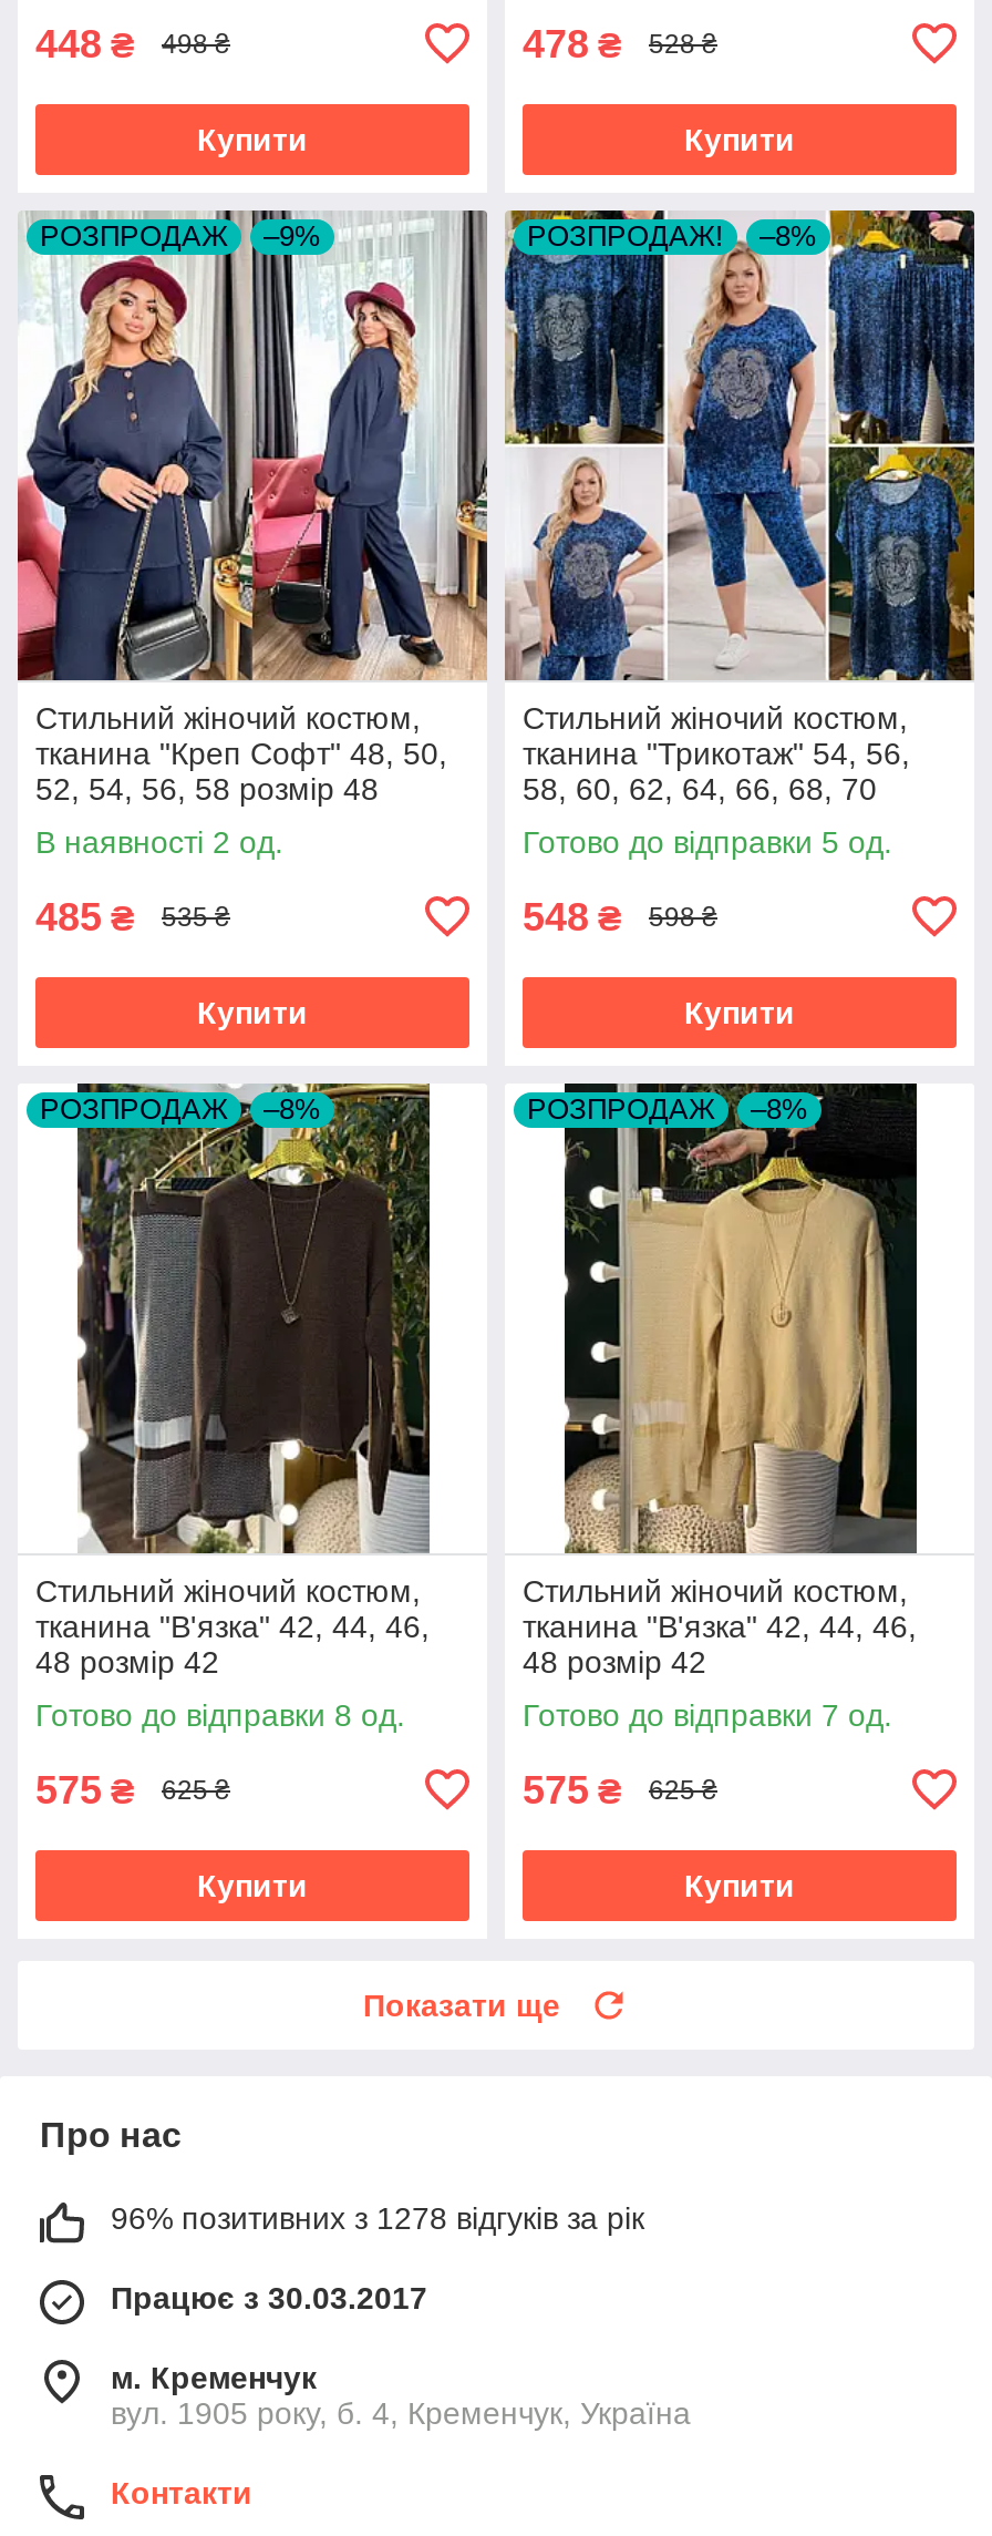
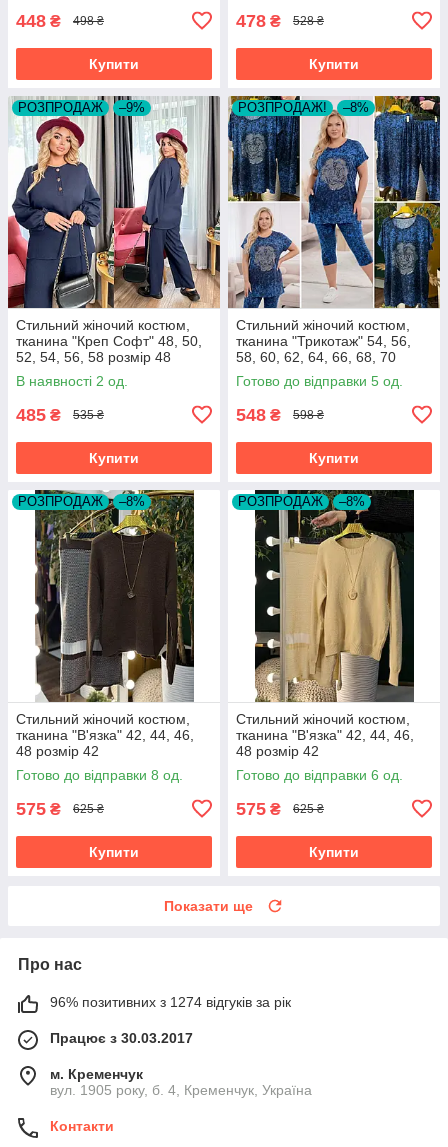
- Готово до відправки 7 од.
+ Готово до відправки 6 од.

- 96% позитивних з 1278 відгуків за рік
+ 96% позитивних з 1274 відгуків за рік
